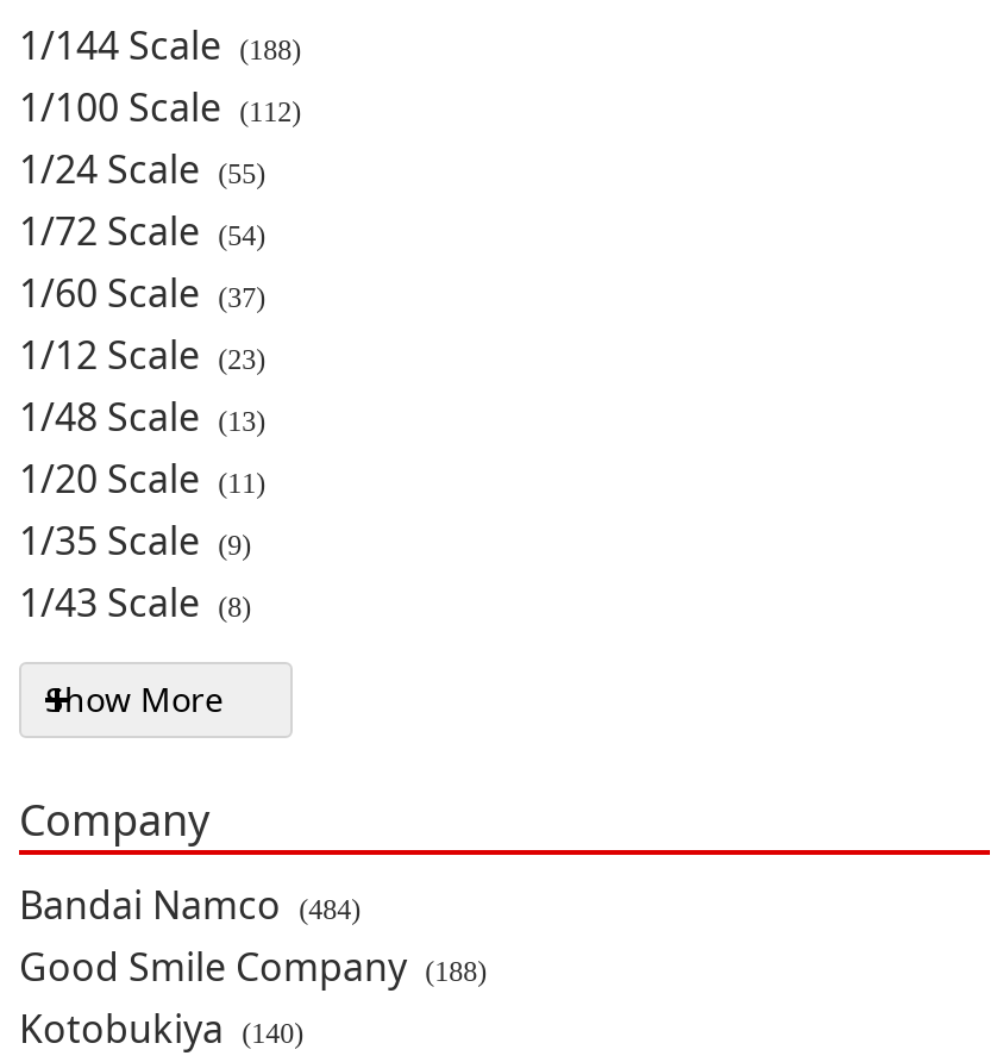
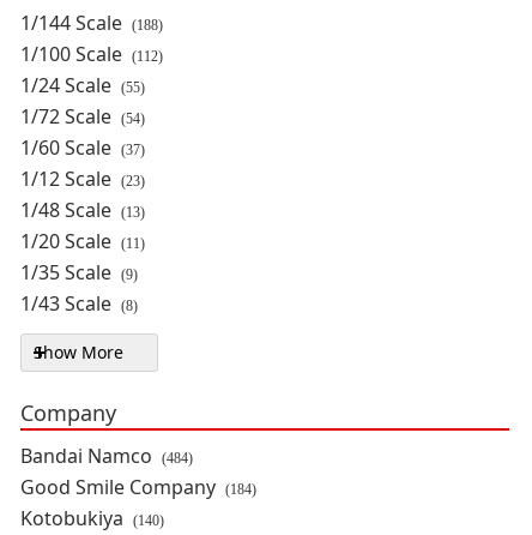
- Good Smile Company (188)
+ Good Smile Company (184)
